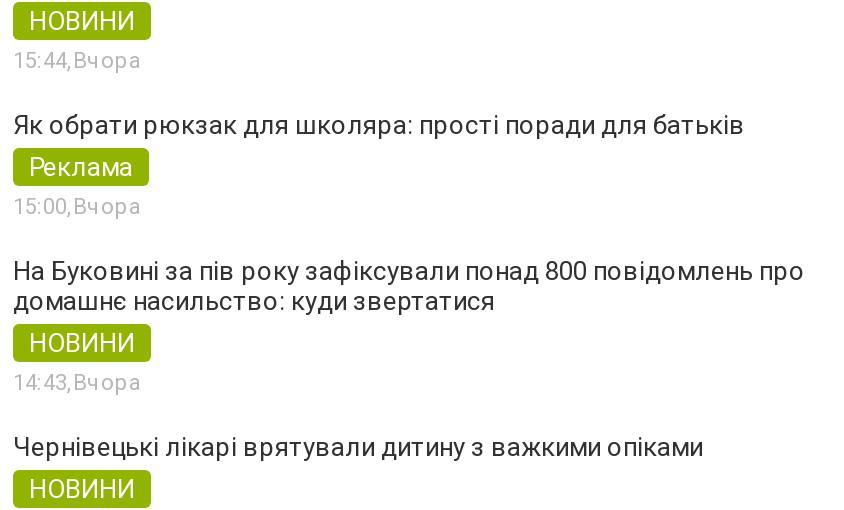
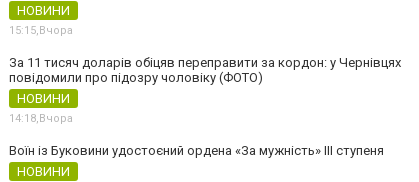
- 15:44, Вчора
- Як обрати рюкзак для школяра: прості поради для батьків
- Реклама
- 15:00, Вчора
- На Буковині за пів року зафіксували понад 800 повідомлень про
- домашнє насильство: куди звертатися
+ 15:15,Вчора
+ За 11 тисяч доларів обіцяв переправити за кордон: у Чернівцях
+ повідомили про підозру чоловіку (ФОТО)

- 14:43, Вчора
+ 14:18, Вчора

- Чернівецькі лікарі врятували дитину з важкими опіками
+ Воїн із Буковини удостоєний ордена «За мужність» ІІІ ступеня
